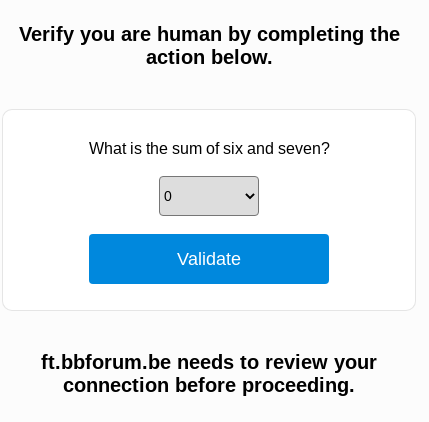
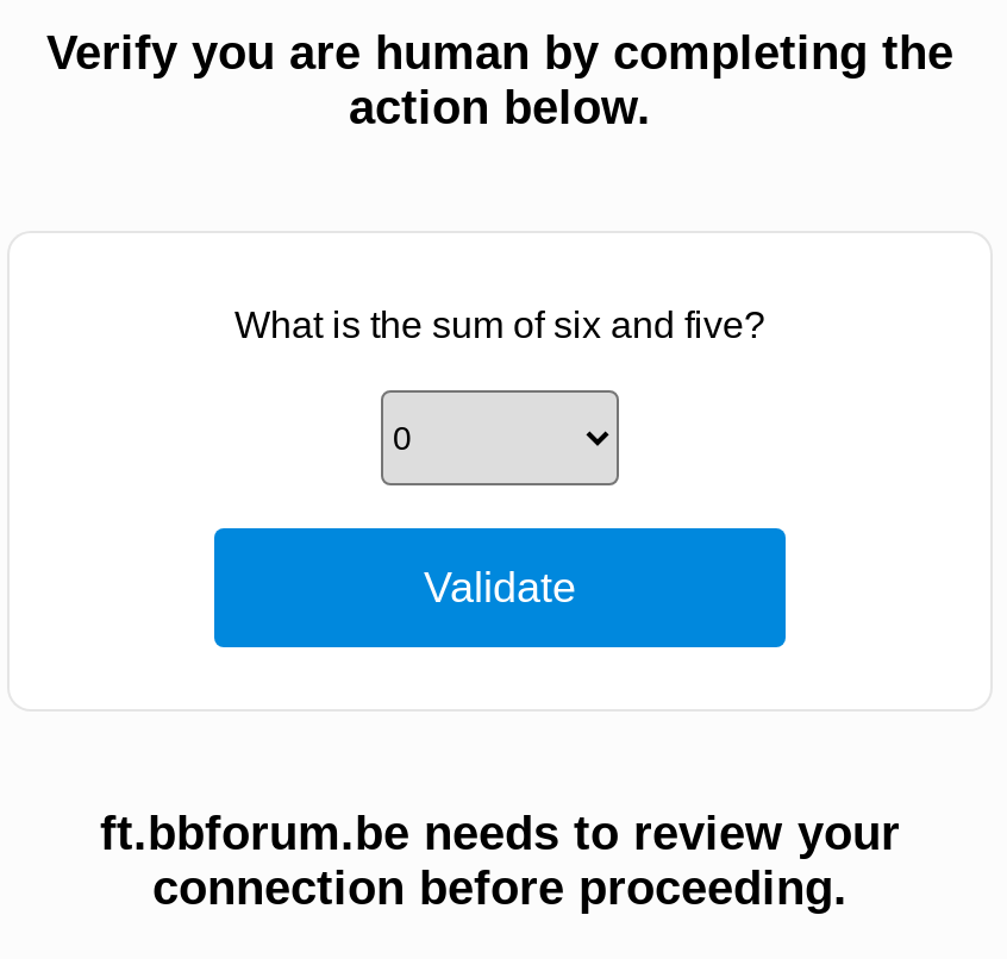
- What is the sum of six and seven?
+ What is the sum of six and five?
